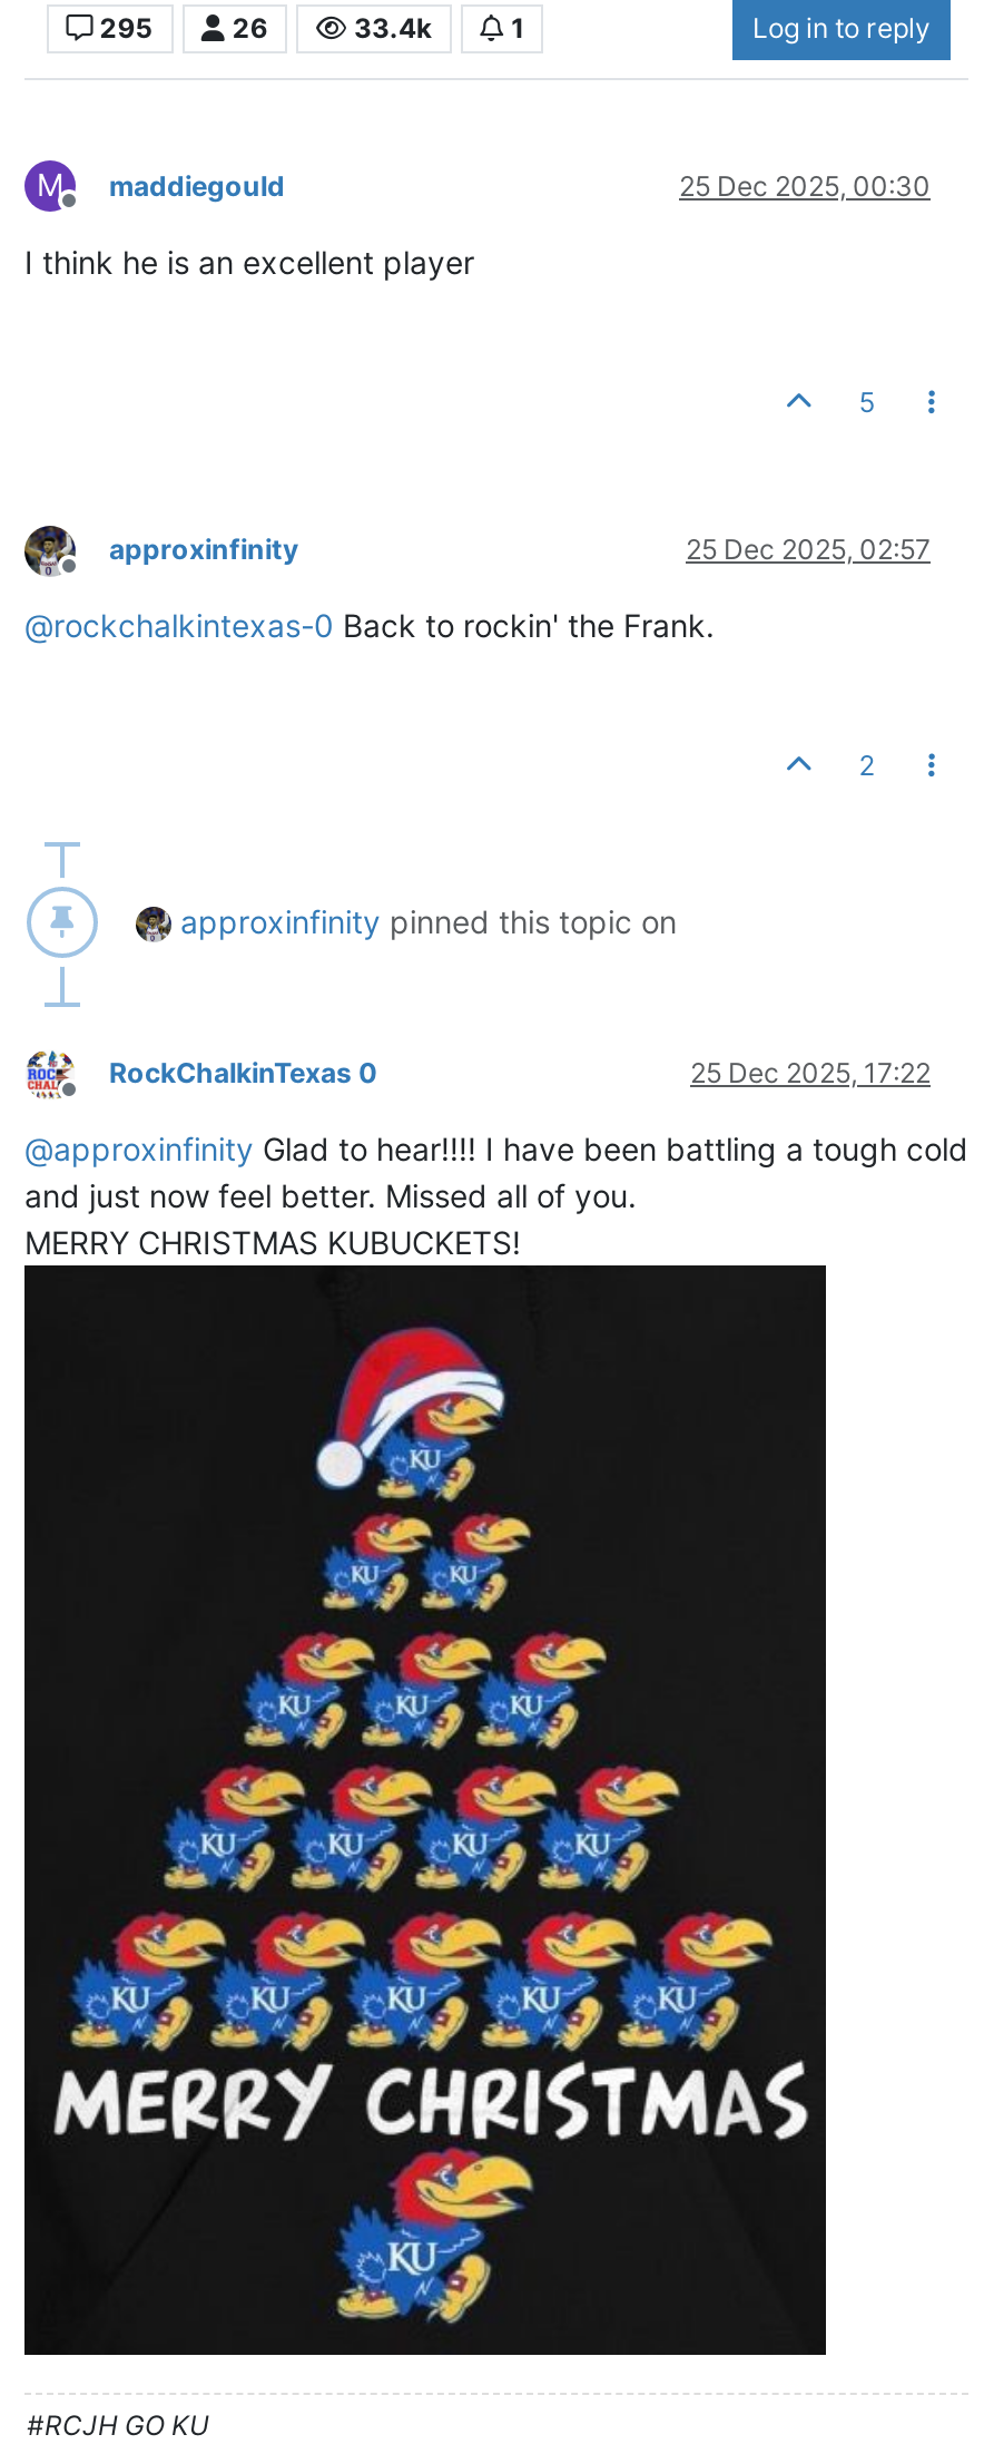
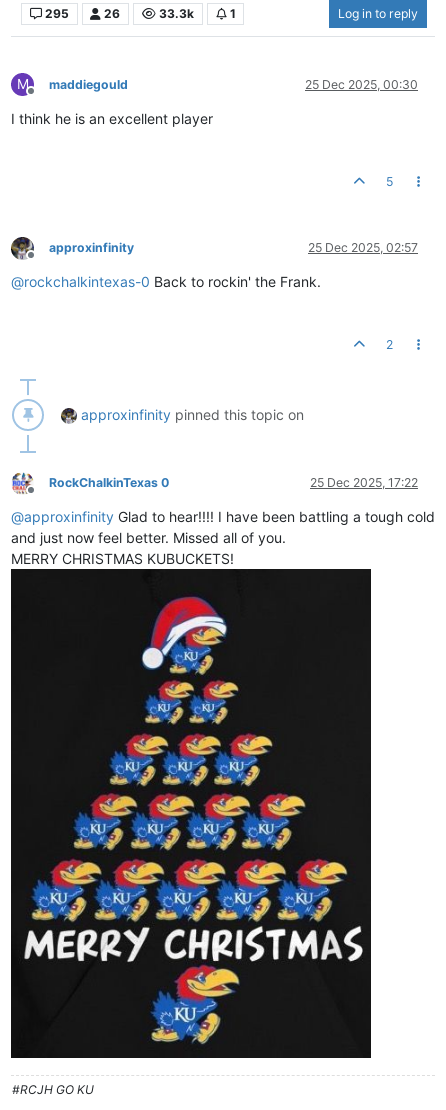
- 33.4k
+ 33.3k
